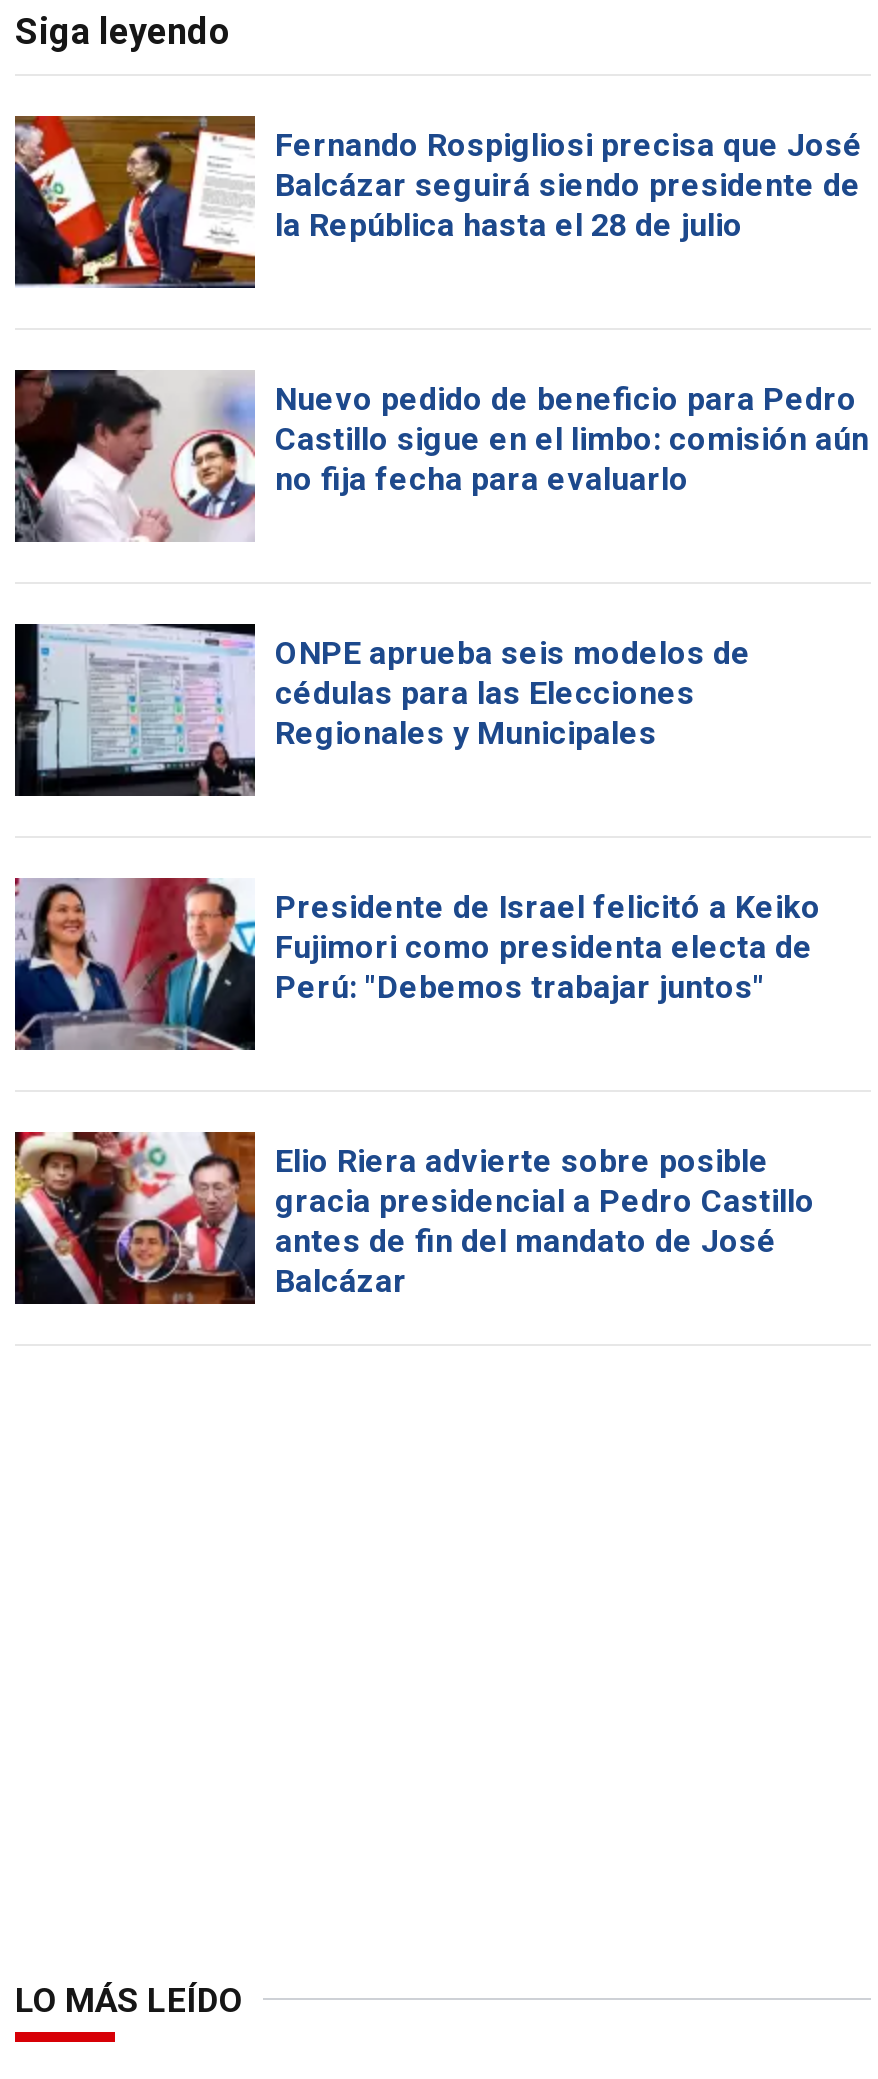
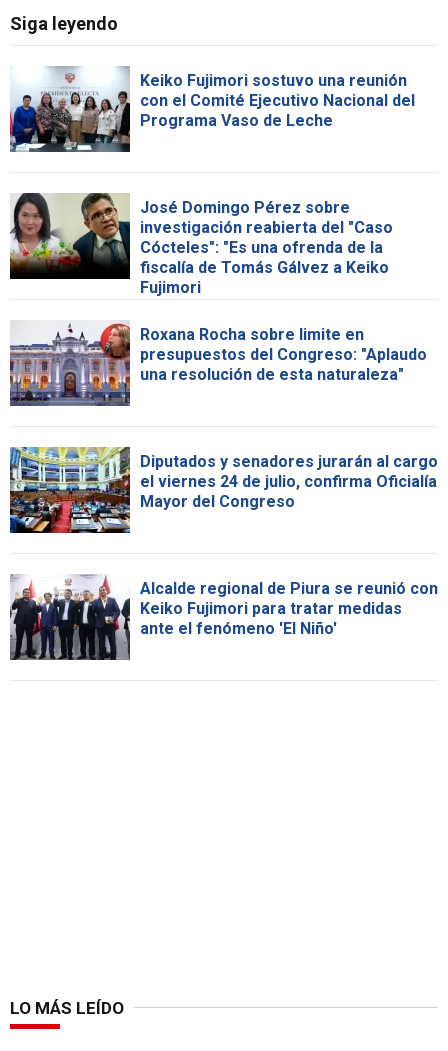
- [image]
- Fernando Rospigliosi precisa que José
- Balcázar seguirá siendo presidente de
- la República hasta el 28 de julio
+ [image]
+ Keiko Fujimori sostuvo una reunión
+ con el Comité Ejecutivo Nacional del
+ Programa Vaso de Leche

- [image]
- Nuevo pedido de beneficio para Pedro
- Castillo sigue en el limbo: comisión aún
- no fija fecha para evaluarlo
+ [image]
+ José Domingo Pérez sobre
+ investigación reabierta del "Caso
+ Cócteles": "Es una ofrenda de la
+ fiscalía de Tomás Gálvez a Keiko
+ Fujimori

- [image]
- ONPE aprueba seis modelos de
- cédulas para las Elecciones
- Regionales y Municipales
+ [image]
+ Roxana Rocha sobre limite en
+ presupuestos del Congreso: "Aplaudo
+ una resolución de esta naturaleza"

- [image]
- Presidente de Israel felicitó a Keiko
- Fujimori como presidenta electa de
- Perú: "Debemos trabajar juntos"
+ [image]
+ Diputados y senadores jurarán al cargo
+ el viernes 24 de julio, confirma Oficialía
+ Mayor del Congreso

- [image]
- Elio Riera advierte sobre posible
- gracia presidencial a Pedro Castillo
- antes de fin del mandato de José
- Balcázar
+ [image]
+ Alcalde regional de Piura se reunió con
+ Keiko Fujimori para tratar medidas
+ ante el fenómeno 'El Niño'
